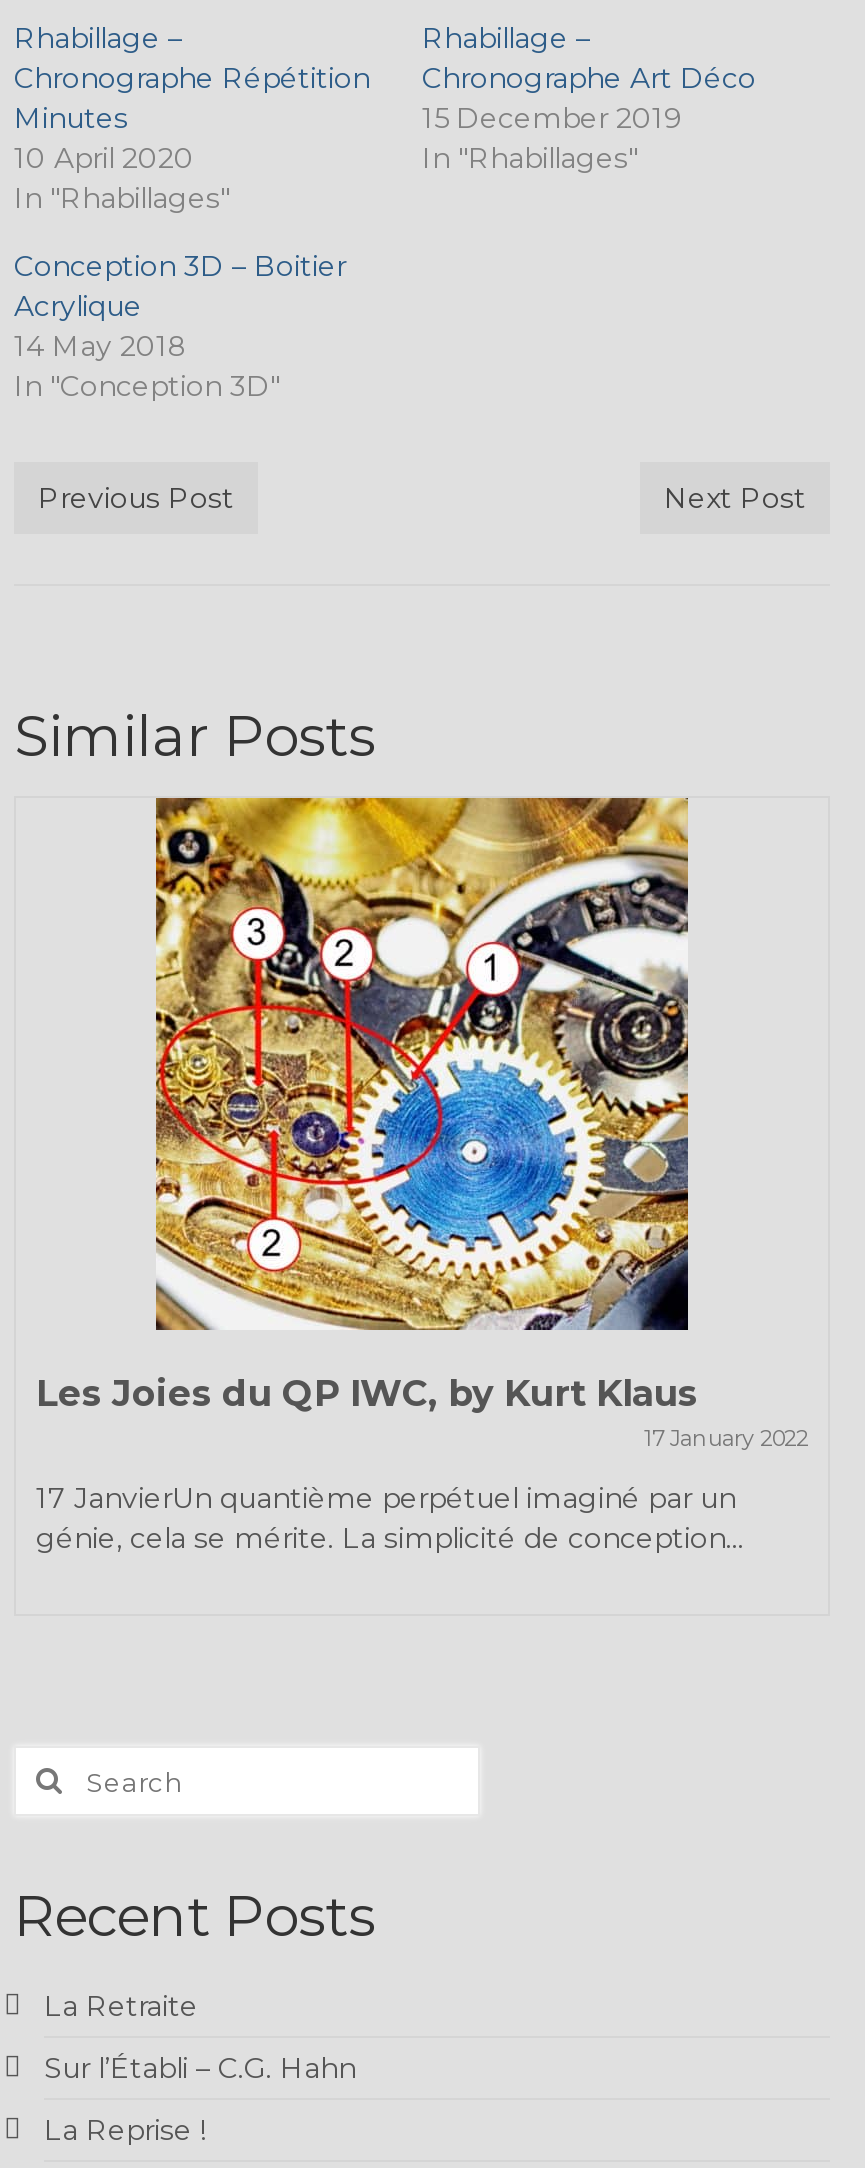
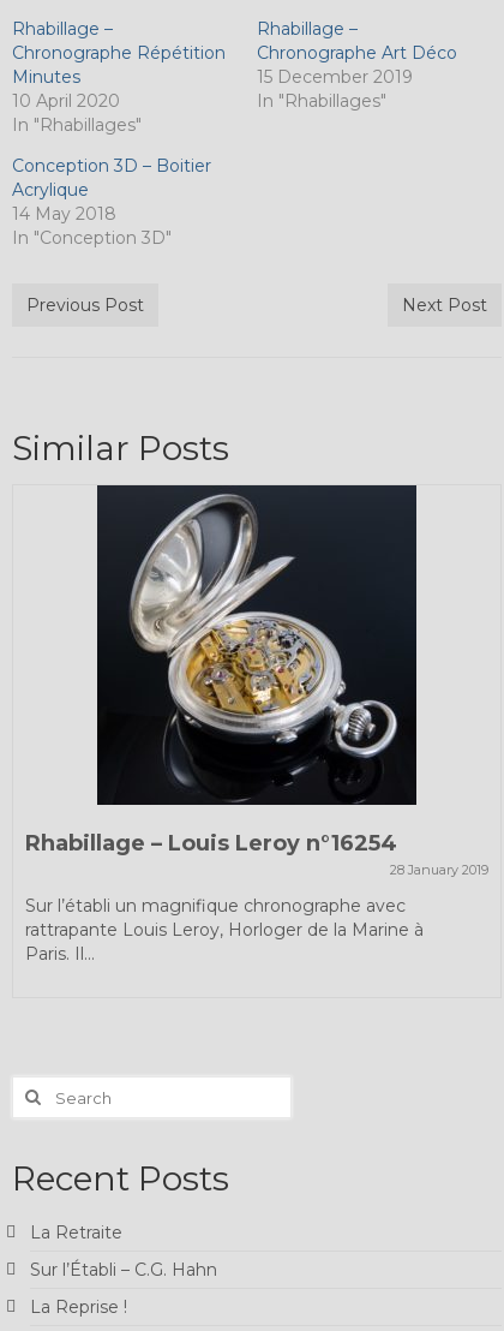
- [image]
- Les Joies du QP IWC, by Kurt Klaus
- 17 January 2022
+ [image]
+ Rhabillage – Louis Leroy n°16254
+ 28 January 2019

- 17 JanvierUn quantième perpétuel imaginé par un
- génie, cela se mérite. La simplicité de conception...
+ Sur l’établi un magnifique chronographe avec
+ rattrapante Louis Leroy, Horloger de la Marine à
+ Paris. Il...
